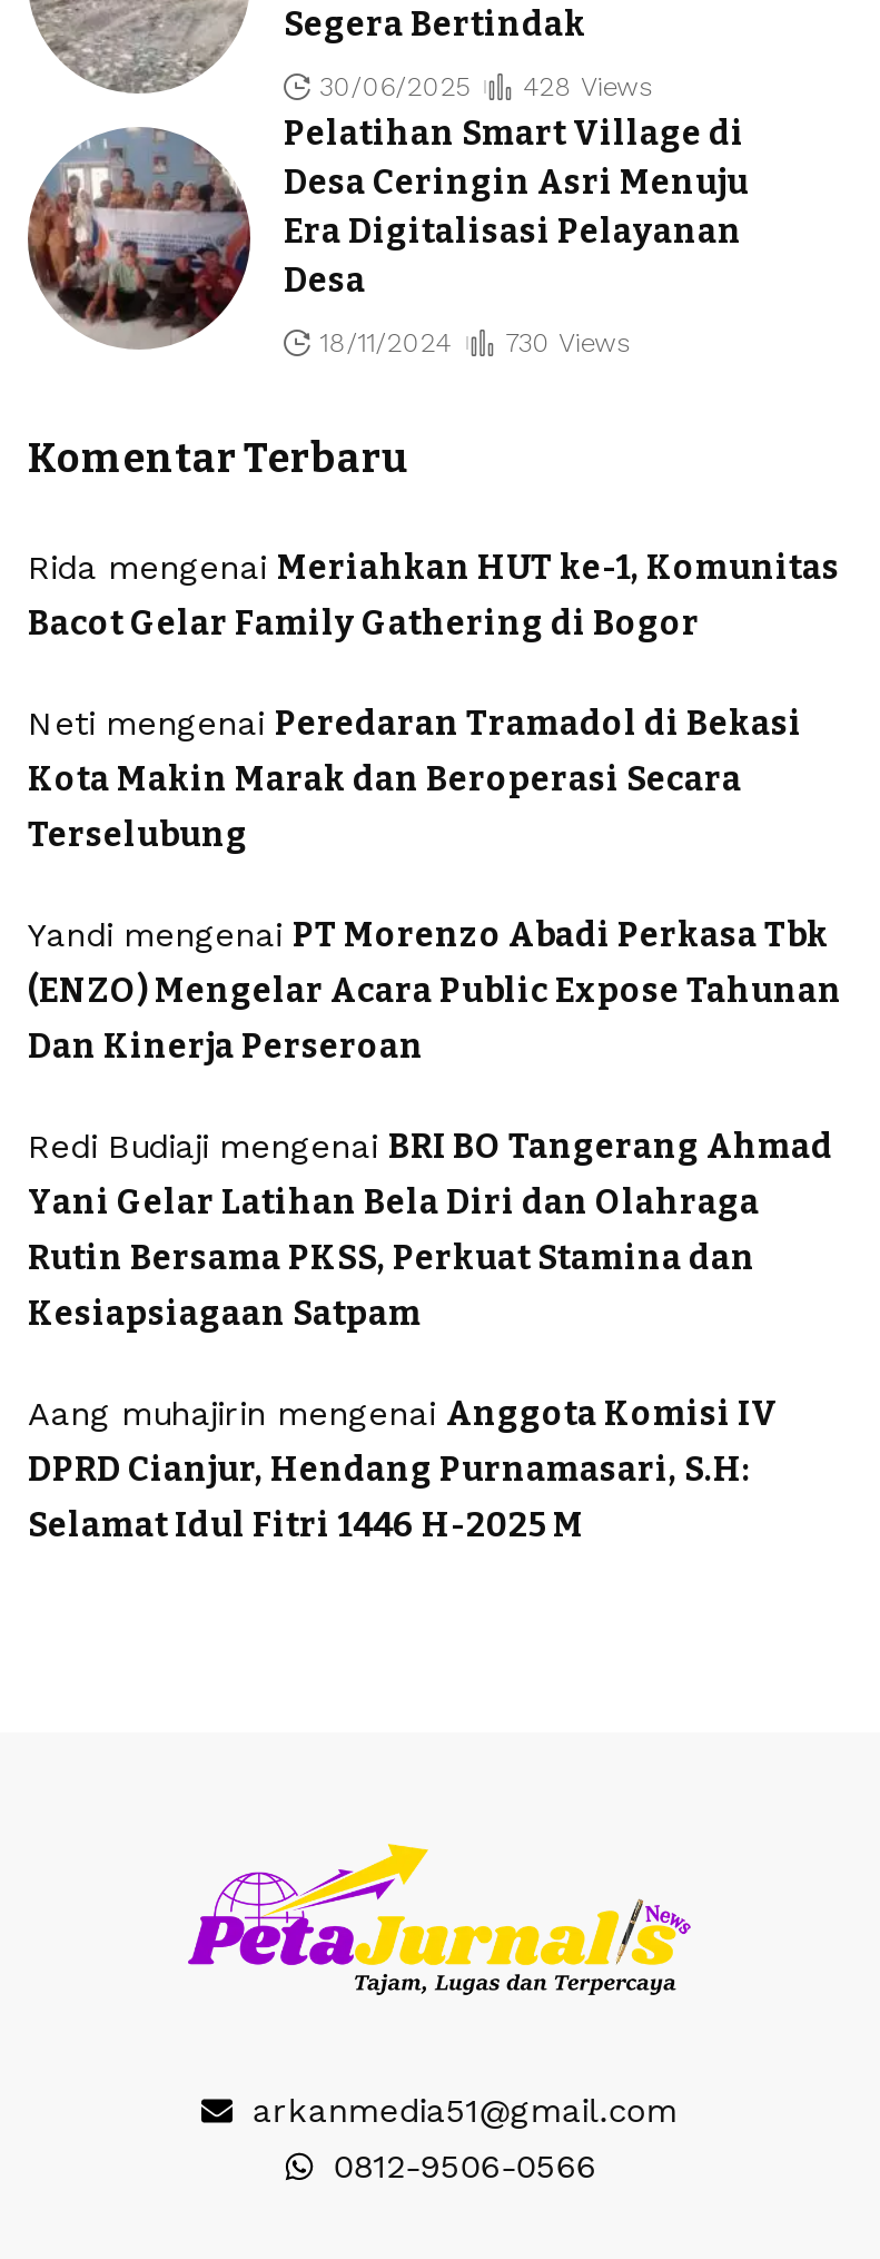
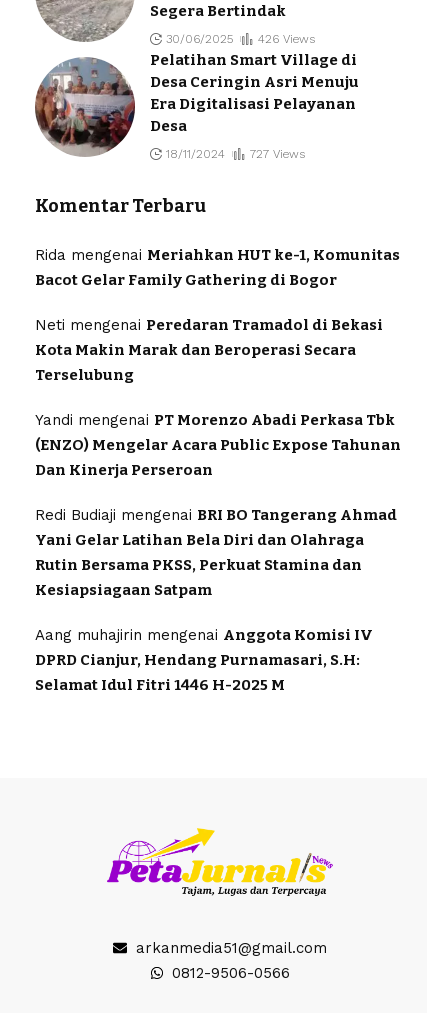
- 30/06/2025 428 Views
+ 30/06/2025 426 Views

- 18/11/2024 730 Views
+ 18/11/2024 727 Views
